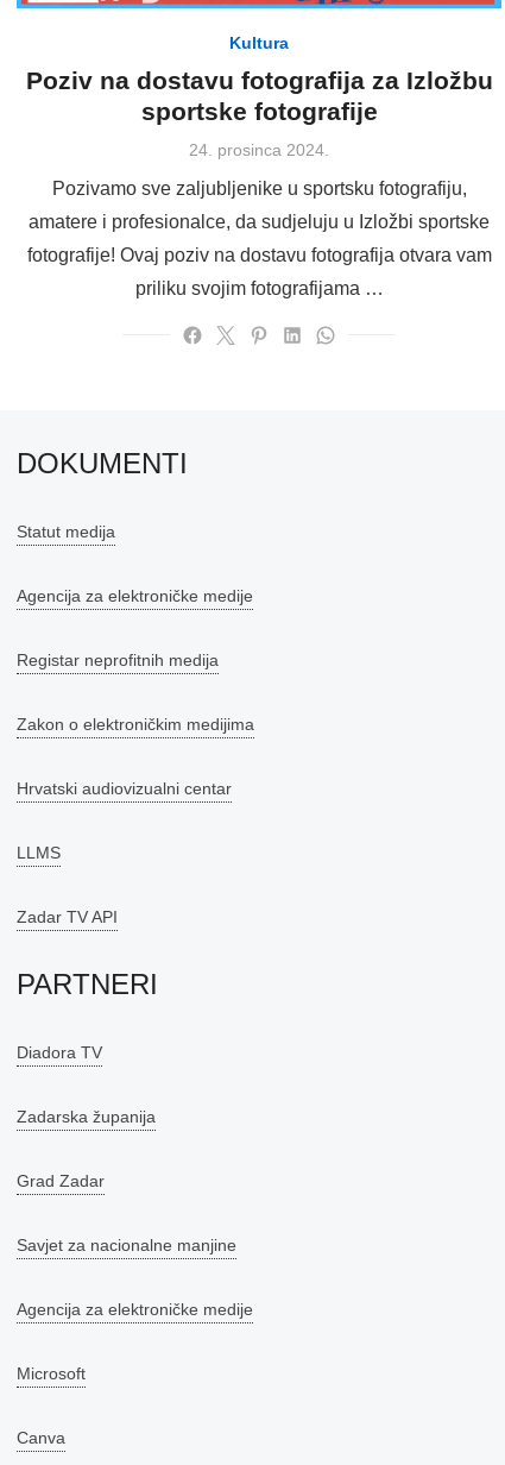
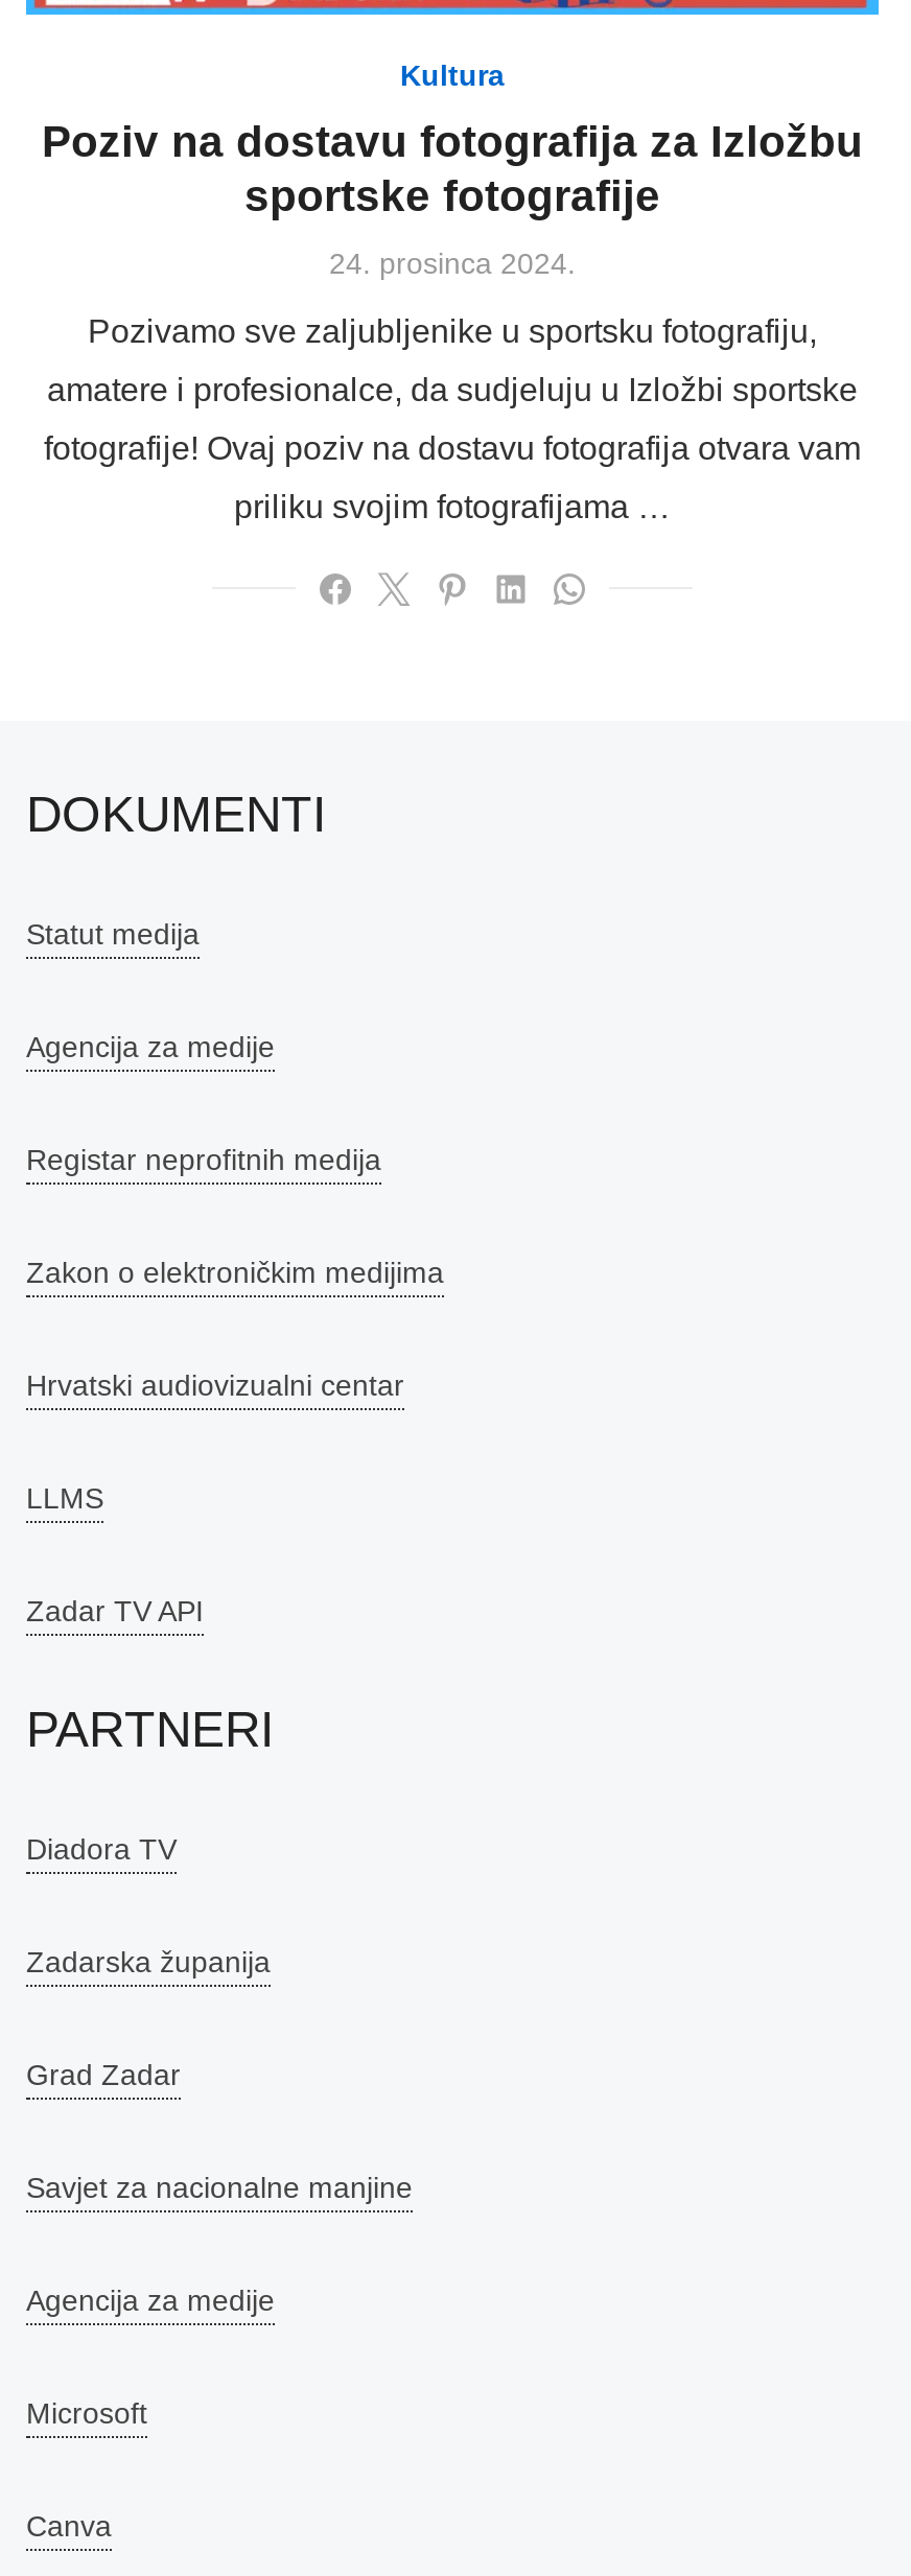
- Agencija za elektroničke medije
+ Agencija za medije

- Agencija za elektroničke medije
+ Agencija za medije
